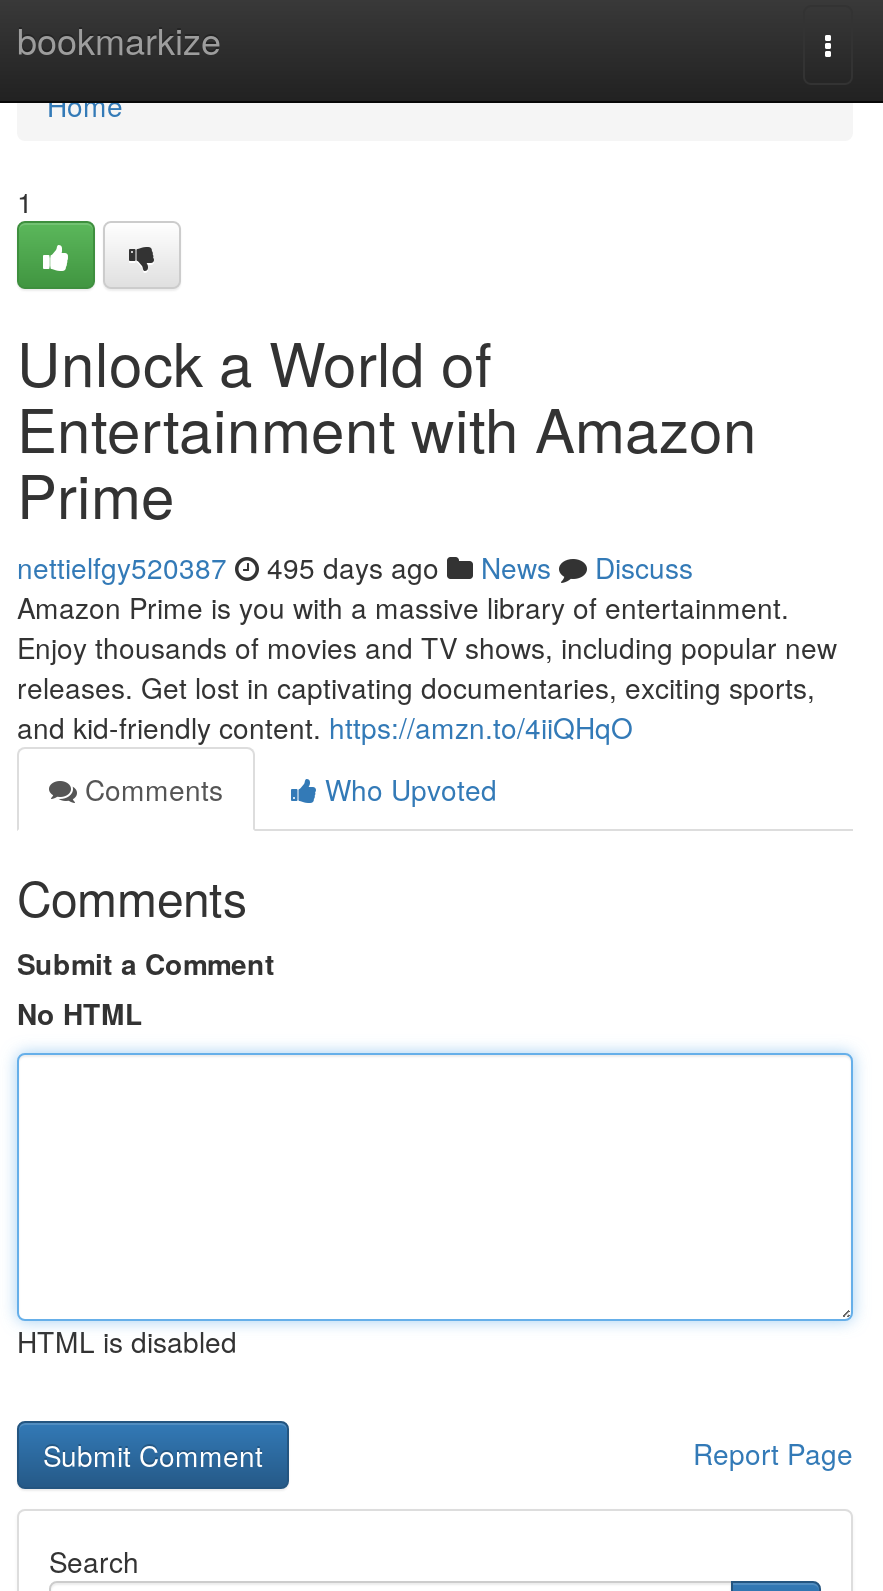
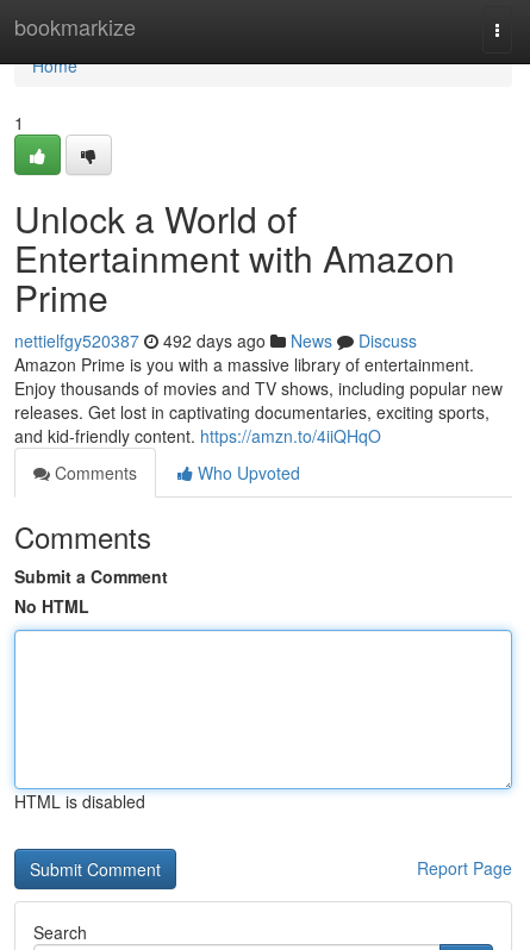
- nettielfgy520387 495 days ago News Discuss
+ nettielfgy520387 492 days ago News Discuss
